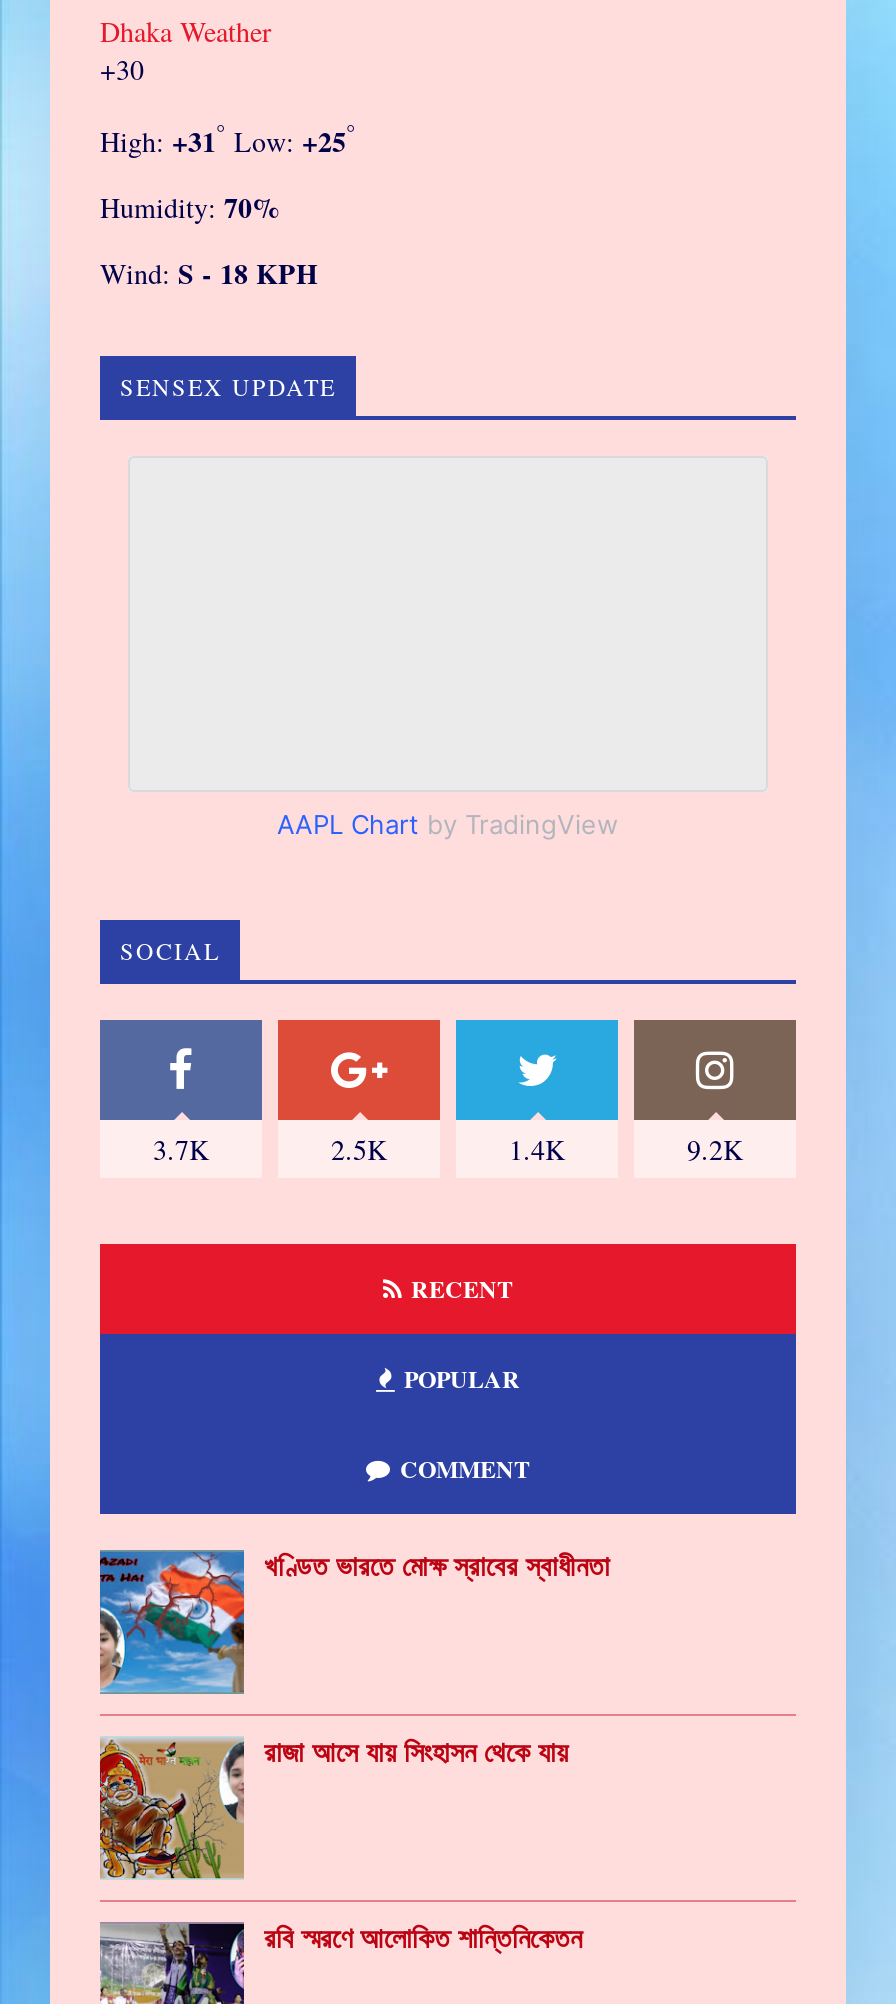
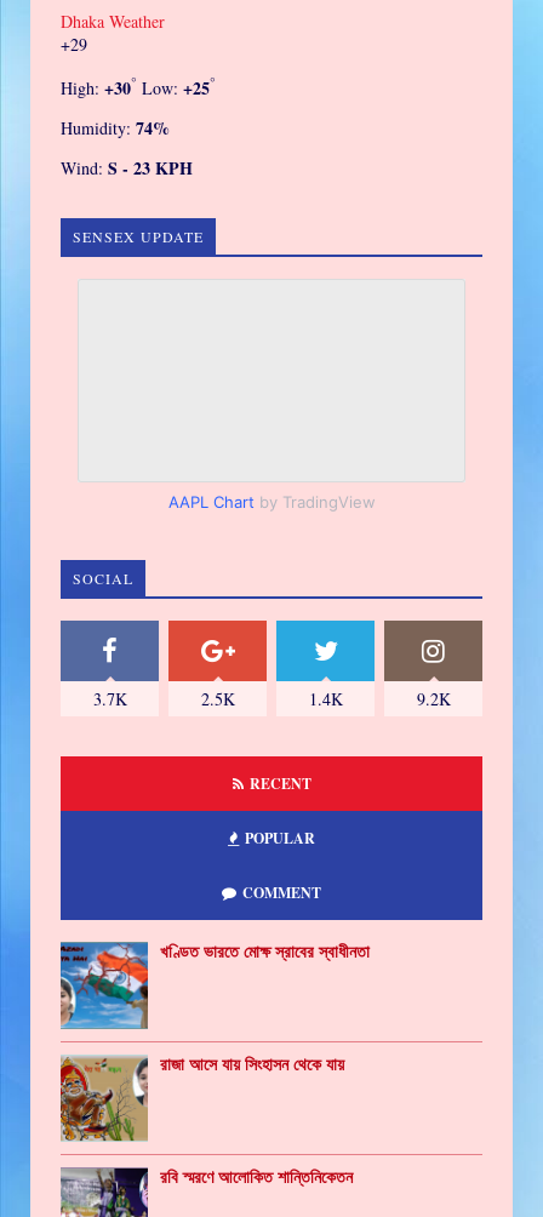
- +30
+ +29

- High: +31 ° Low: +25°
+ High: +30 ° Low: +25°

- Humidity: 70%
+ Humidity: 74%

- Wind: S - 18 KPH
+ Wind: S - 23 KPH
